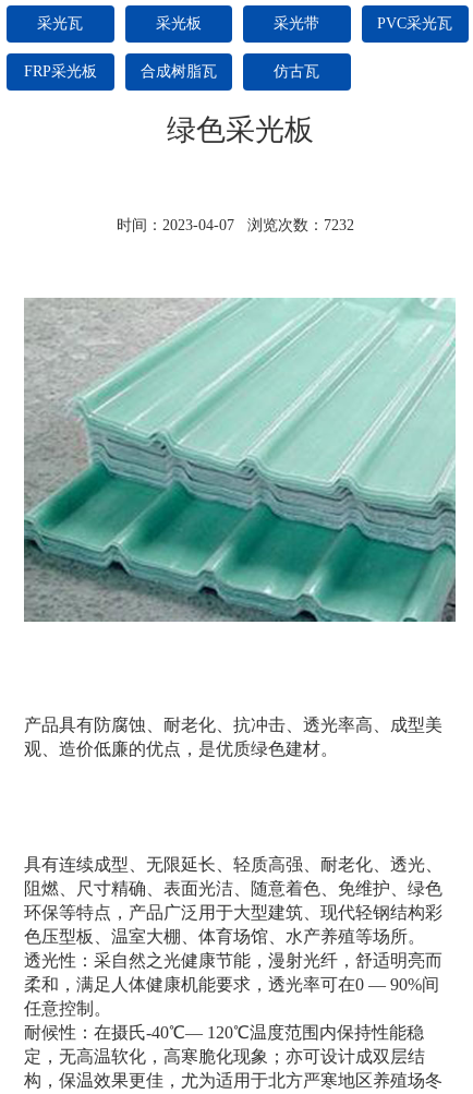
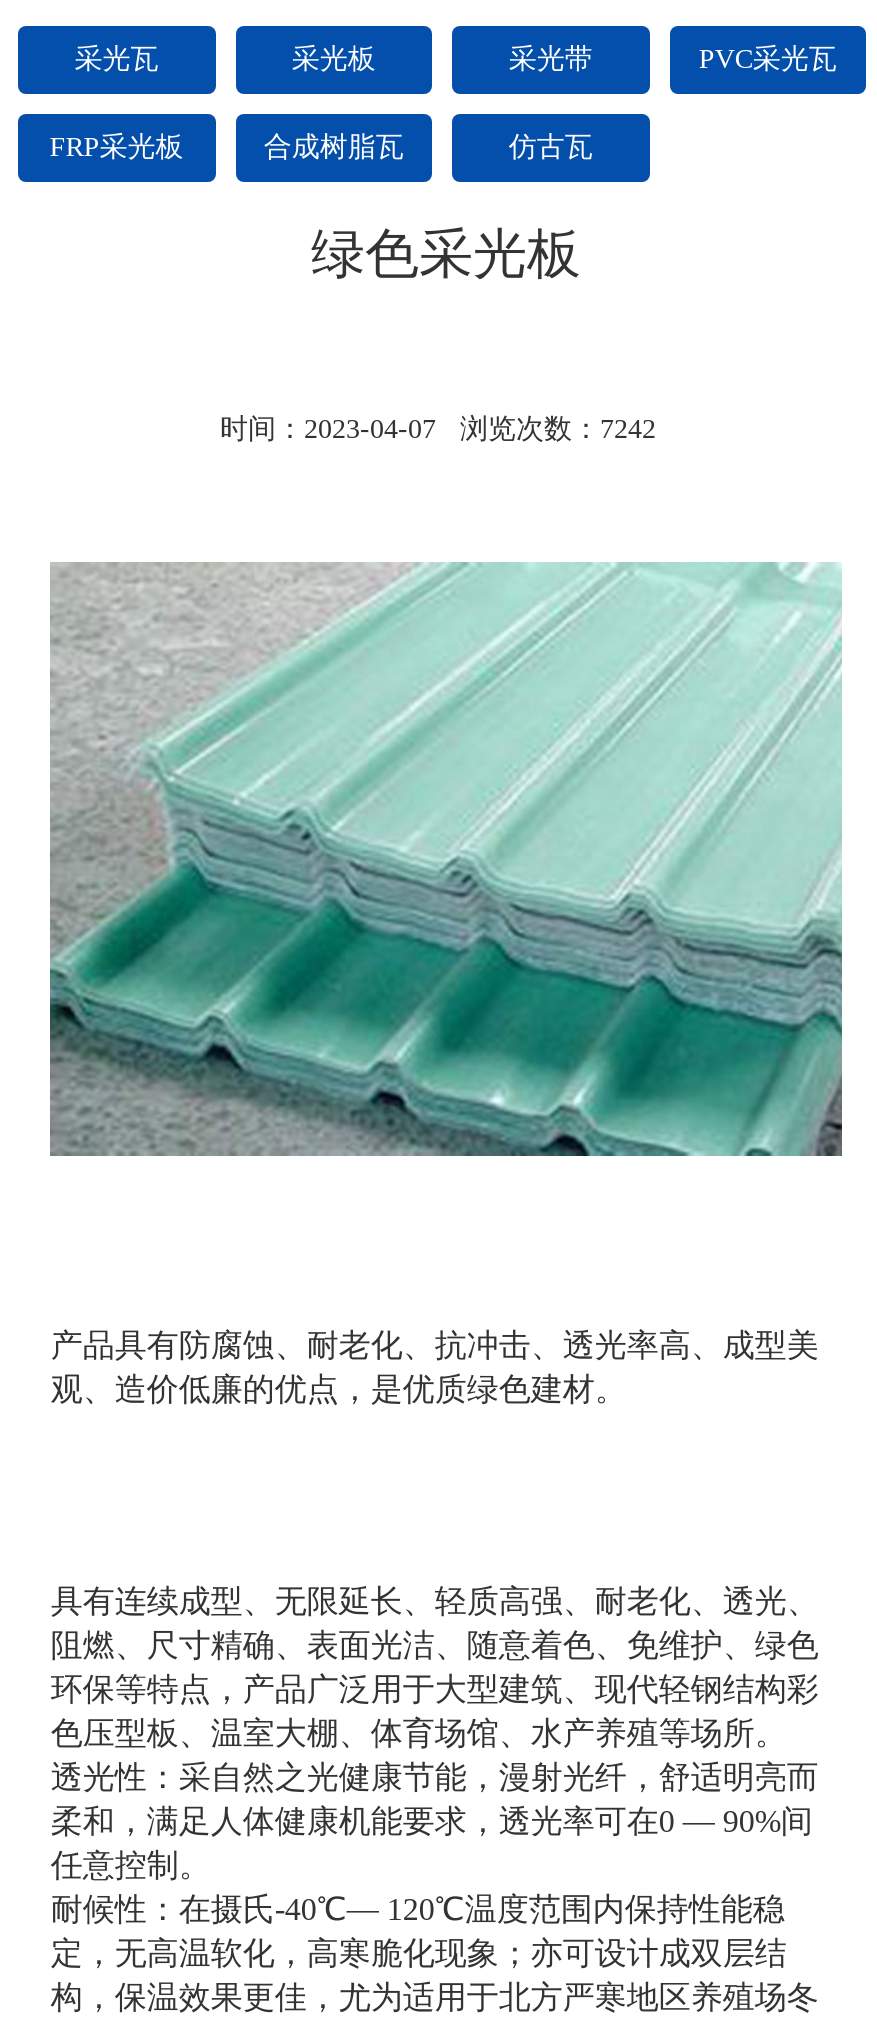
- 时间：2023-04-07 浏览次数：7232
+ 时间：2023-04-07 浏览次数：7242
